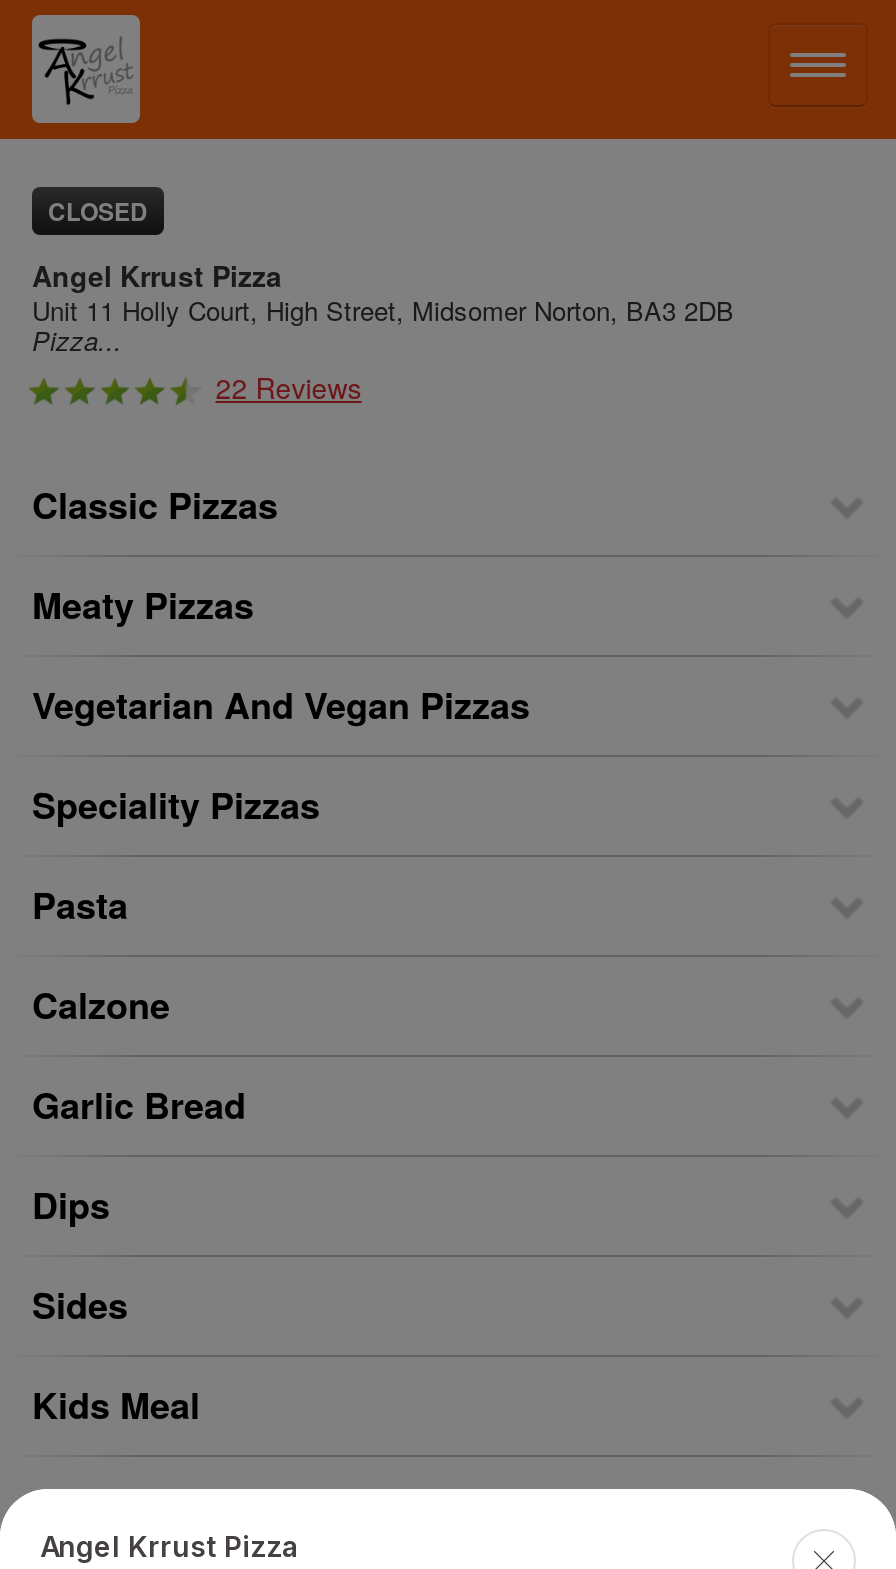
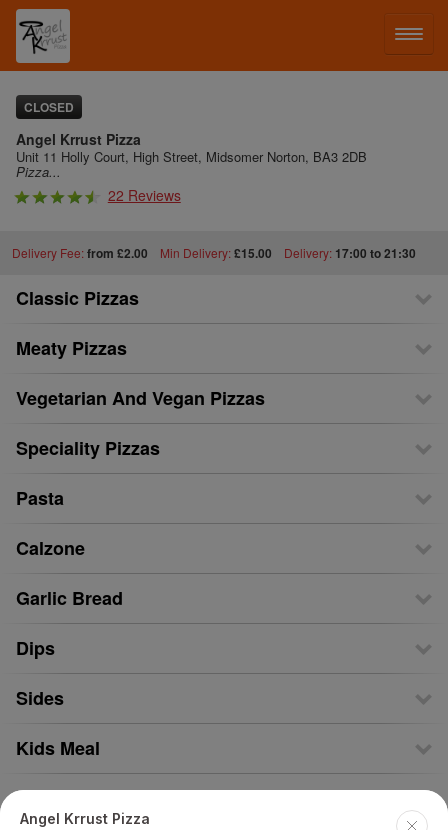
+ Delivery Fee: from £2.00
+ Min Delivery: £15.00
+ Delivery: 17:00 to 21:30
